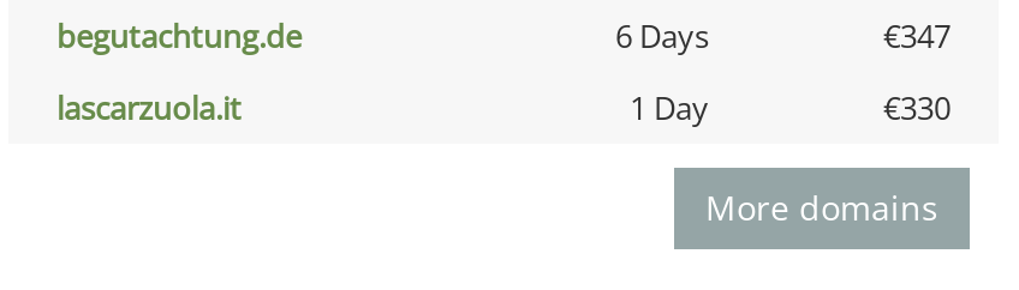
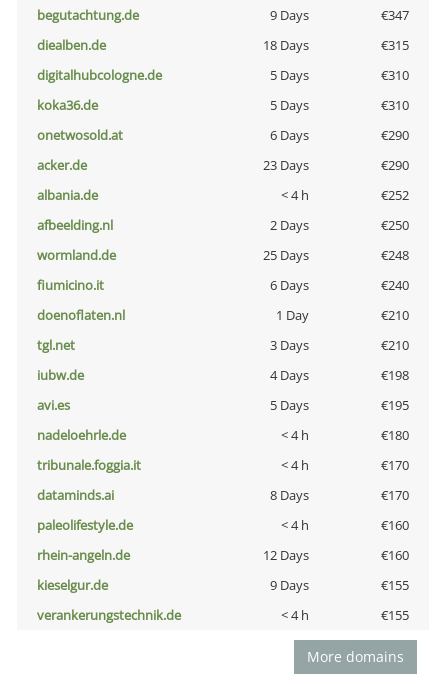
- 6 Days
+ 9 Days

- lascarzuola.it
+ diealben.de
+ 18 Days
+ €315
+ digitalhubcologne.de
+ 5 Days
+ €310
+ koka36.de
+ 5 Days
+ €310
+ onetwosold.at
+ 6 Days
+ €290
+ acker.de
+ 23 Days
+ €290
+ albania.de
+ < 4 h
+ €252
+ afbeelding.nl
+ 2 Days
+ €250
+ wormland.de
+ 25 Days
+ €248
+ fiumicino.it
+ 6 Days
+ €240
+ doenoflaten.nl

- €330
+ €210
+ tgl.net
+ 3 Days
+ €210
+ iubw.de
+ 4 Days
+ €198
+ avi.es
+ 5 Days
+ €195
+ nadeloehrle.de
+ < 4 h
+ €180
+ tribunale.foggia.it
+ < 4 h
+ €170
+ dataminds.ai
+ 8 Days
+ €170
+ paleolifestyle.de
+ < 4 h
+ €160
+ rhein-angeln.de
+ 12 Days
+ €160
+ kieselgur.de
+ 9 Days
+ €155
+ verankerungstechnik.de
+ < 4 h
+ €155
